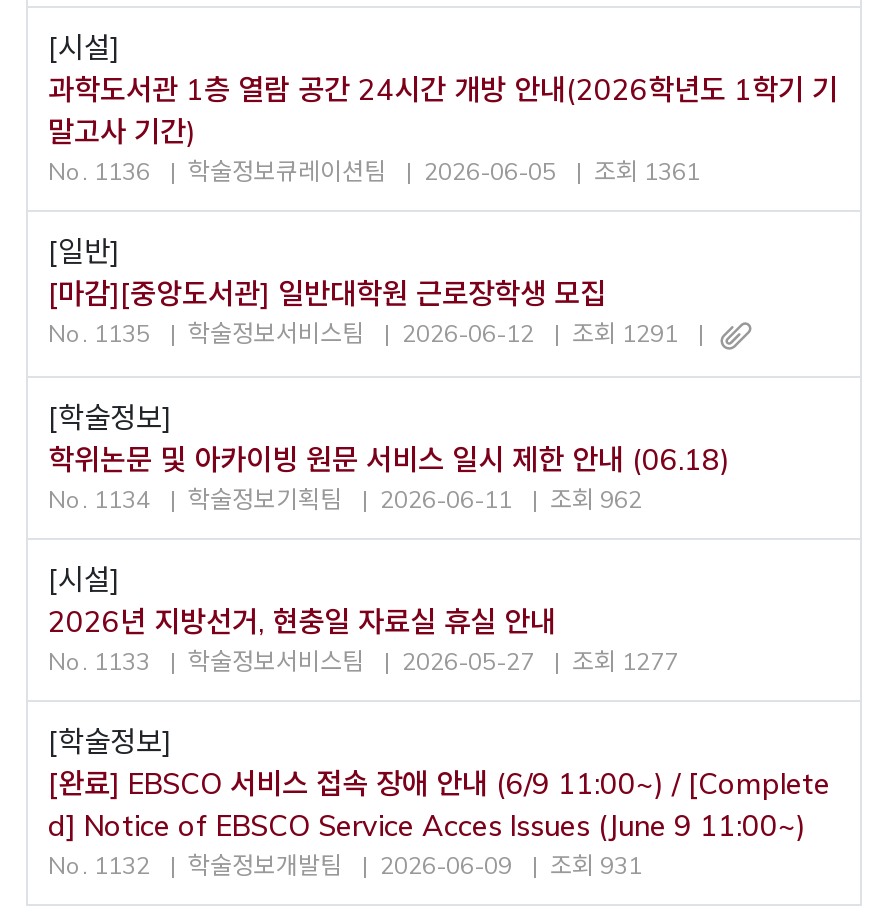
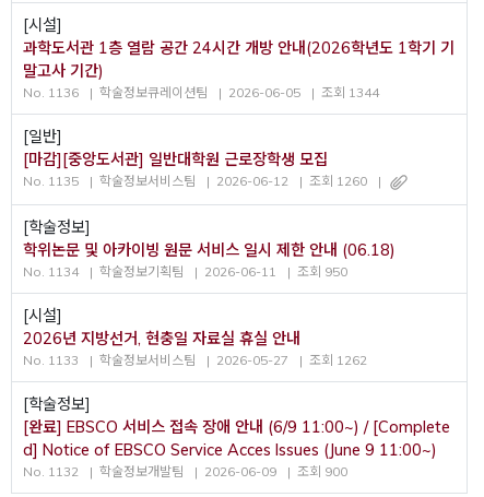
- No. 1136 학술정보큐레이션팀 2026-06-05 조회 1361
+ No. 1136 학술정보큐레이션팀 2026-06-05 조회 1344

- No. 1135 학술정보서비스팀 2026-06-12 조회 1291
+ No. 1135 학술정보서비스팀 2026-06-12 조회 1260

- No. 1134 학술정보기획팀 2026-06-11 조회 962
+ No. 1134 학술정보기획팀 2026-06-11 조회 950

- No. 1133 학술정보서비스팀 2026-05-27 조회 1277
+ No. 1133 학술정보서비스팀 2026-05-27 조회 1262

- No. 1132 학술정보개발팀 2026-06-09 조회 931
+ No. 1132 학술정보개발팀 2026-06-09 조회 900
